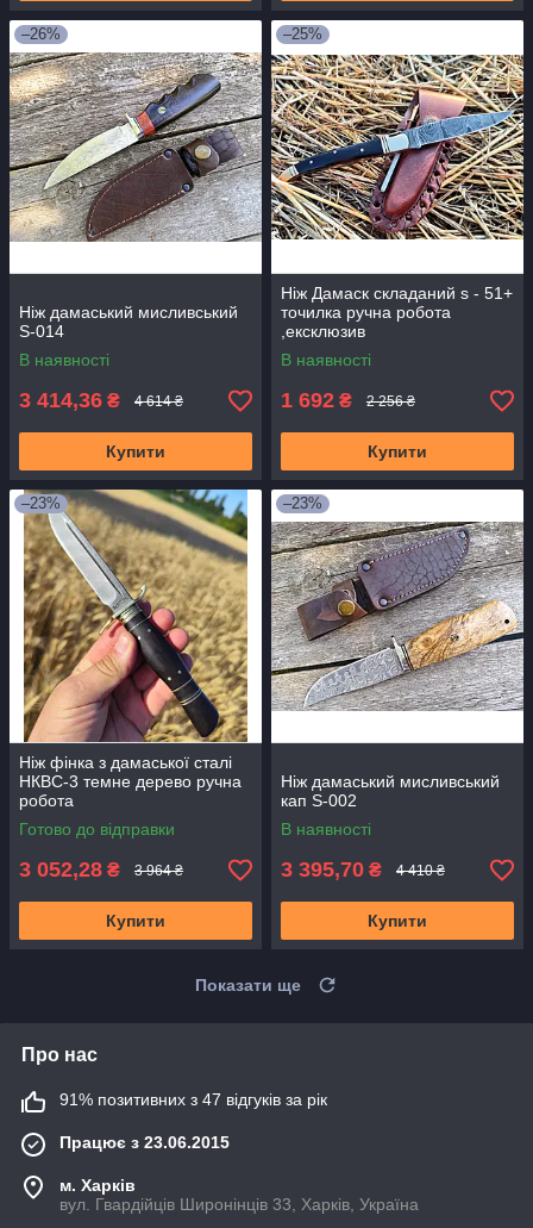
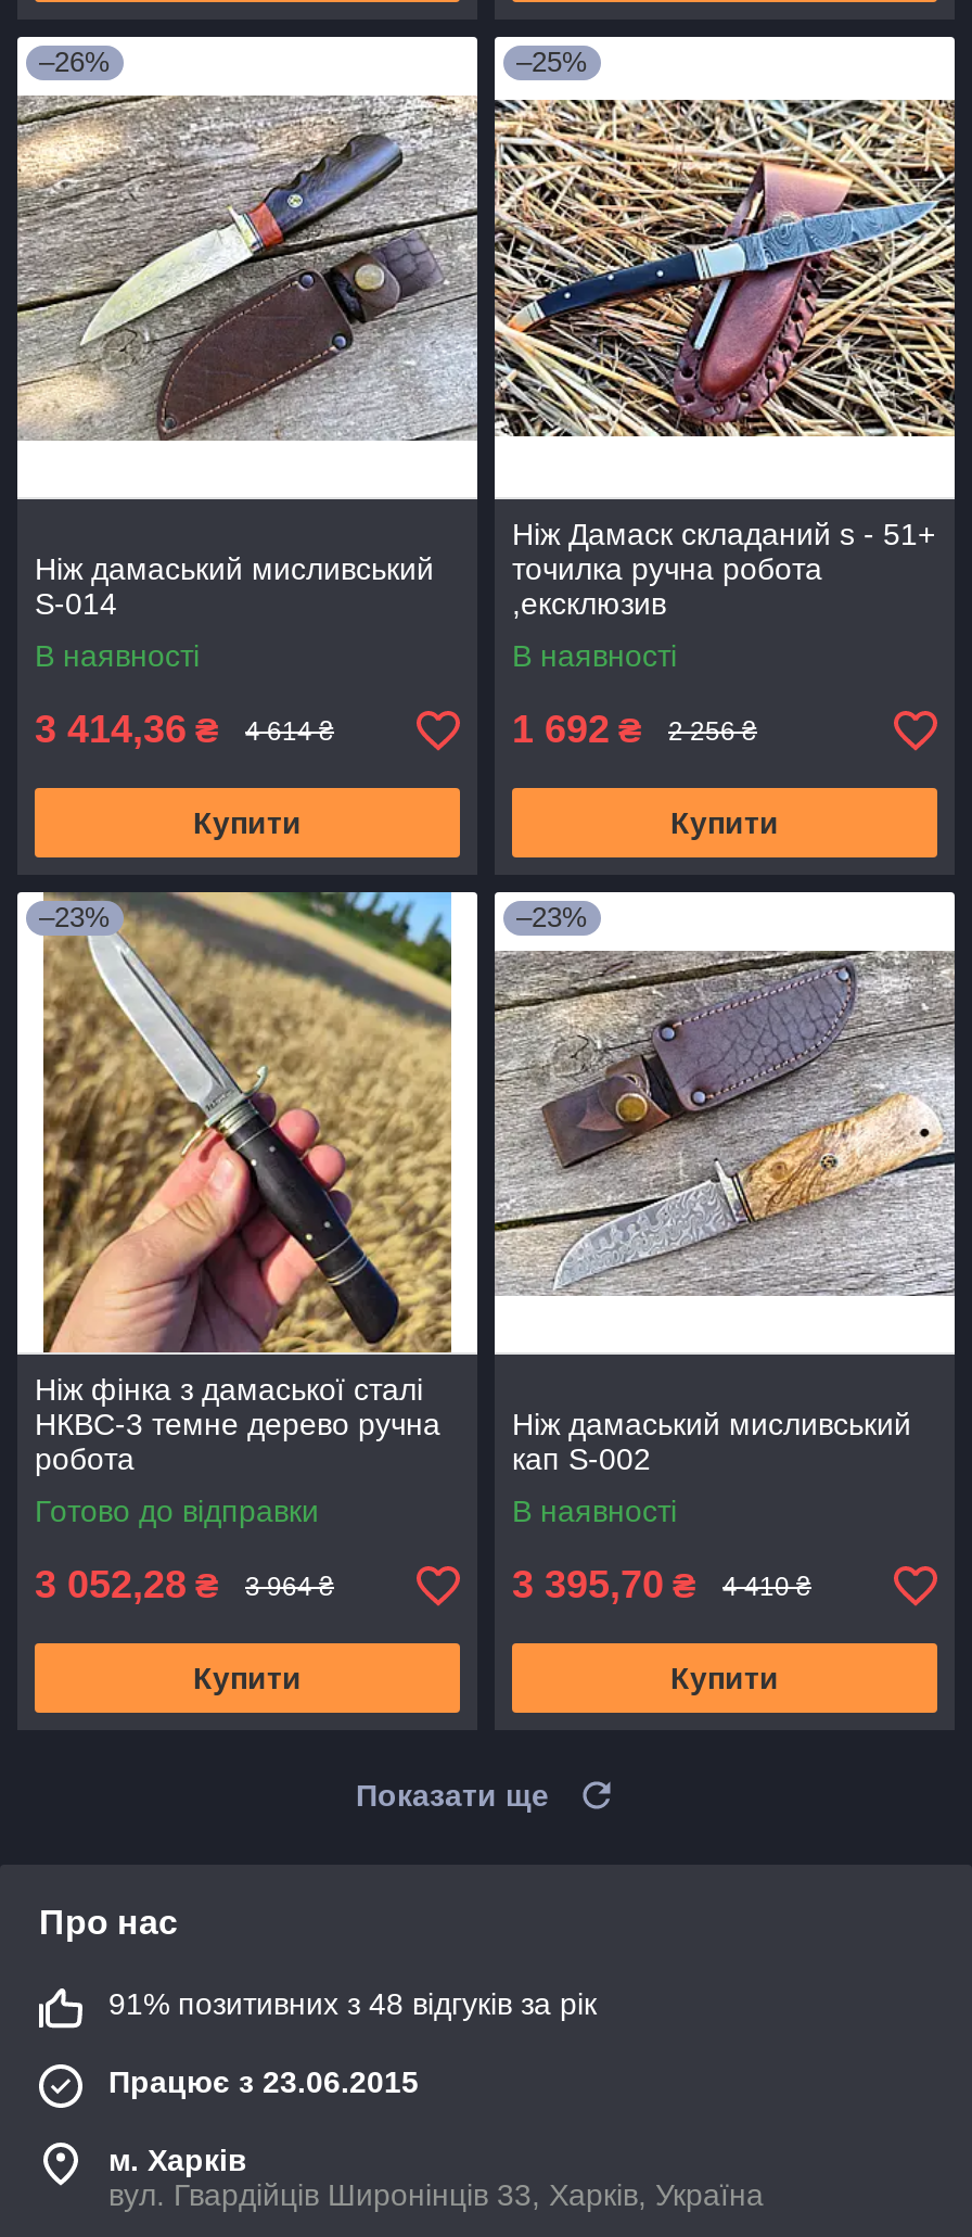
- 91% позитивних з 47 відгуків за рік
+ 91% позитивних з 48 відгуків за рік
